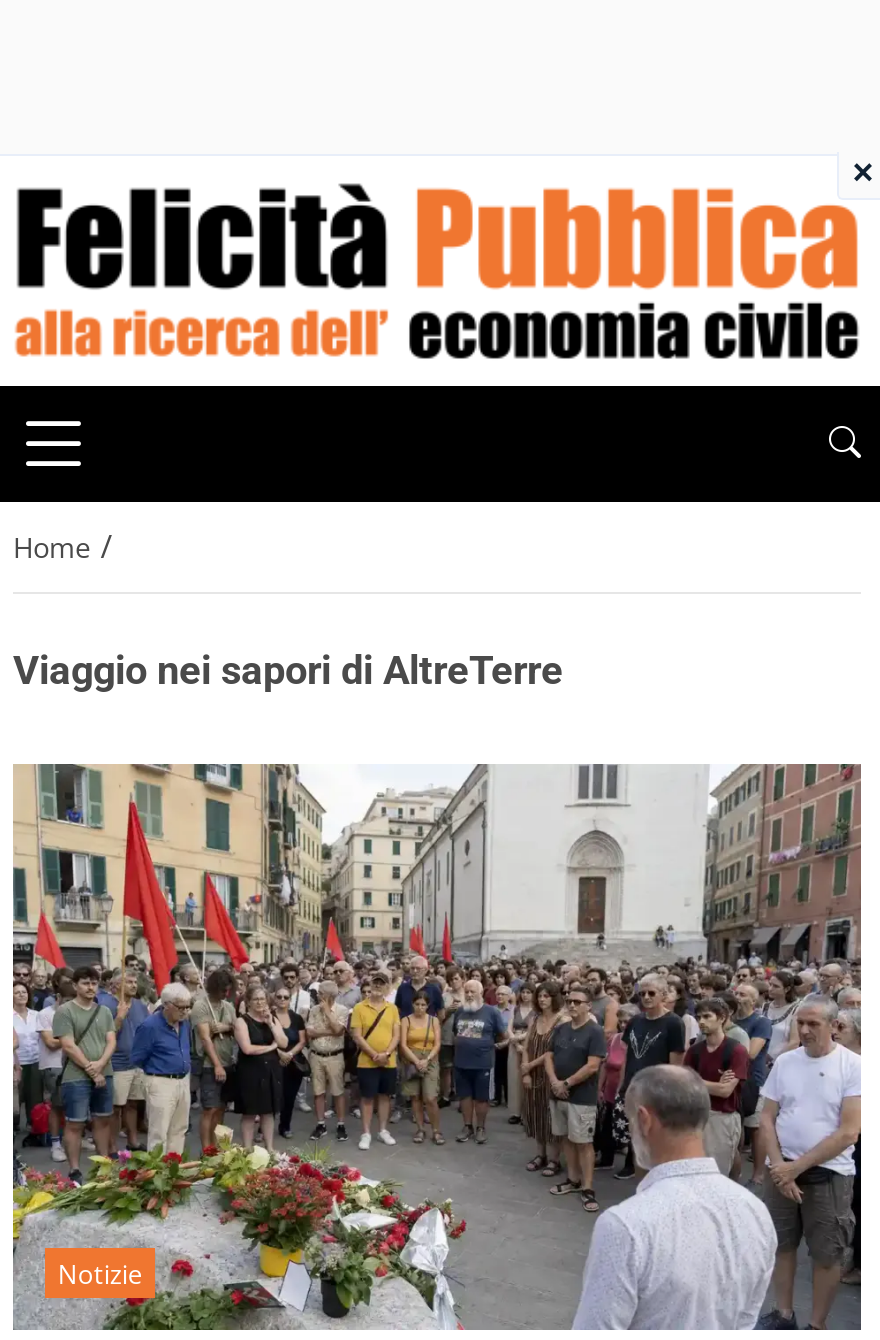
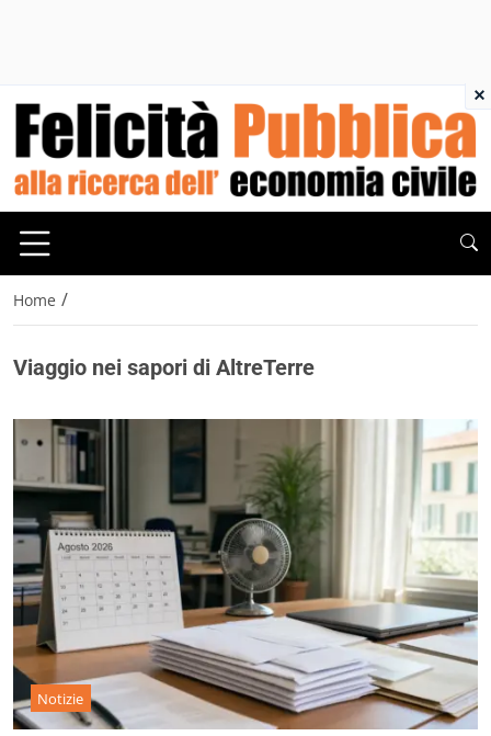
- [image]
+ [image]
